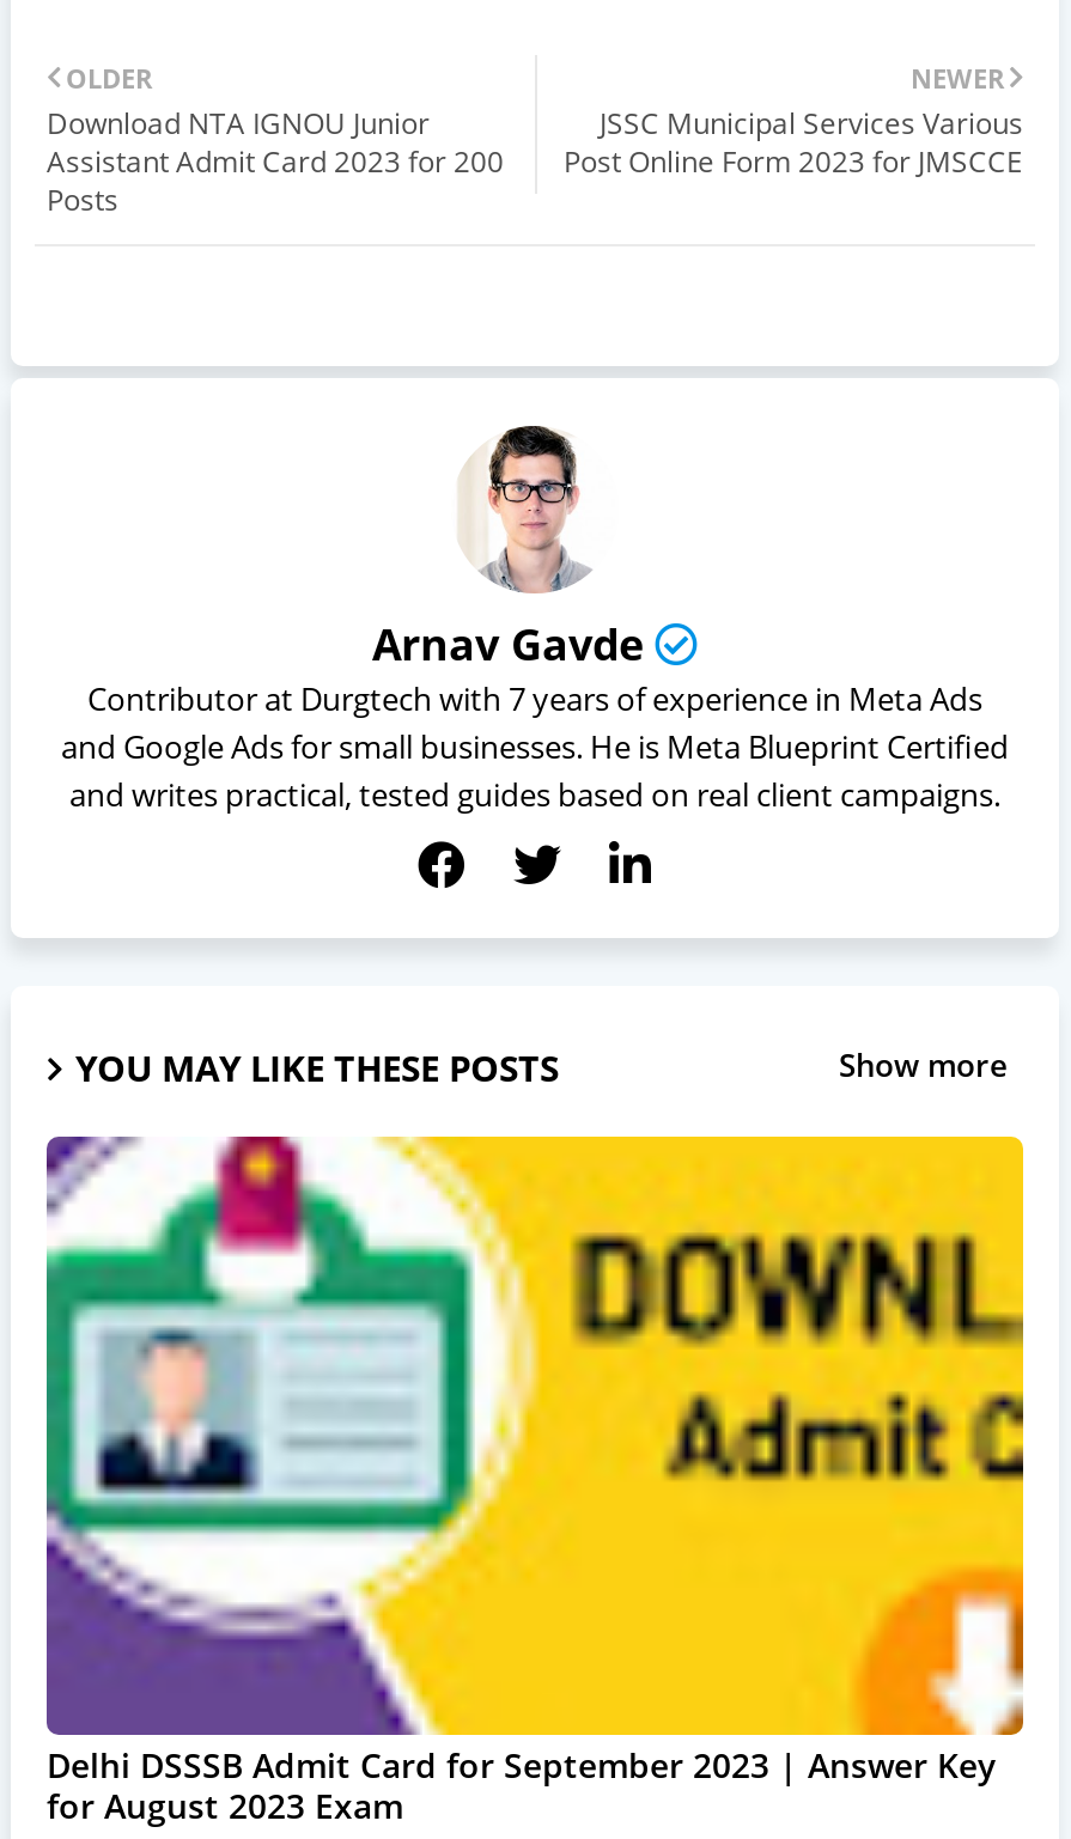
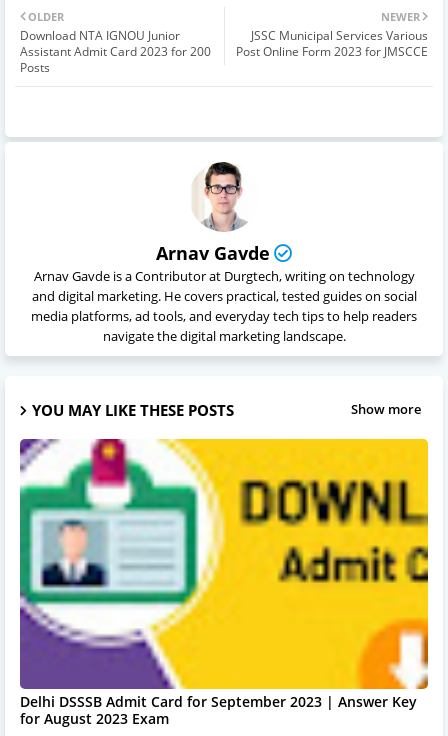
- Contributor at Durgtech with 7 years of experience in Meta Ads
- and Google Ads for small businesses. He is Meta Blueprint Certified
- and writes practical, tested guides based on real client campaigns.
+ Arnav Gavde is a Contributor at Durgtech, writing on technology
+ and digital marketing. He covers practical, tested guides on social
+ media platforms, ad tools, and everyday tech tips to help readers
+ navigate the digital marketing landscape.
